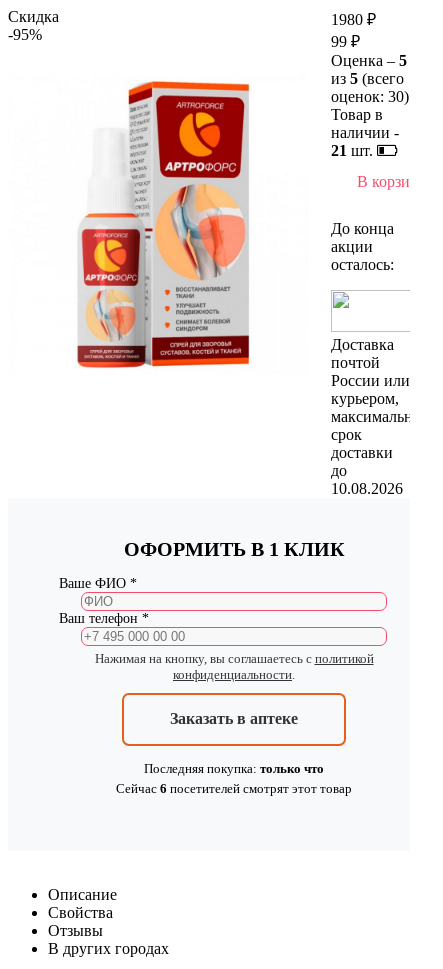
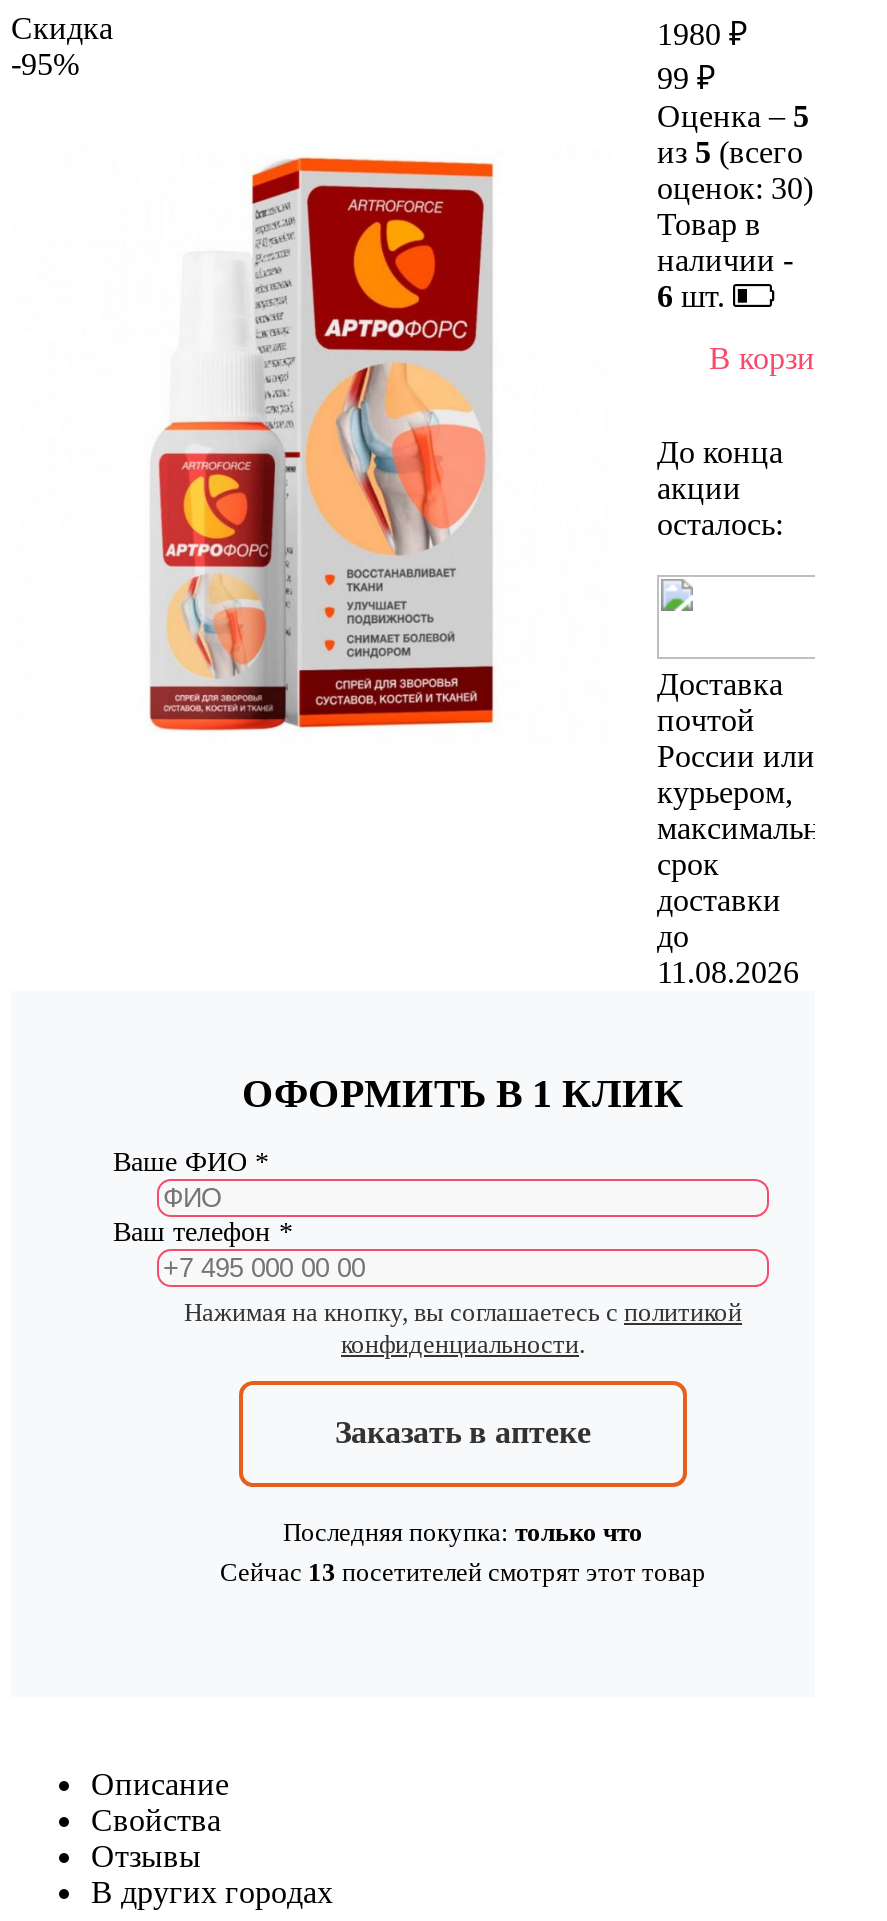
- 21 шт.
+ 6 шт.

- 10.08.2026
+ 11.08.2026

- Сейчас 6 посетителей смотрят этот товар
+ Сейчас 13 посетителей смотрят этот товар
